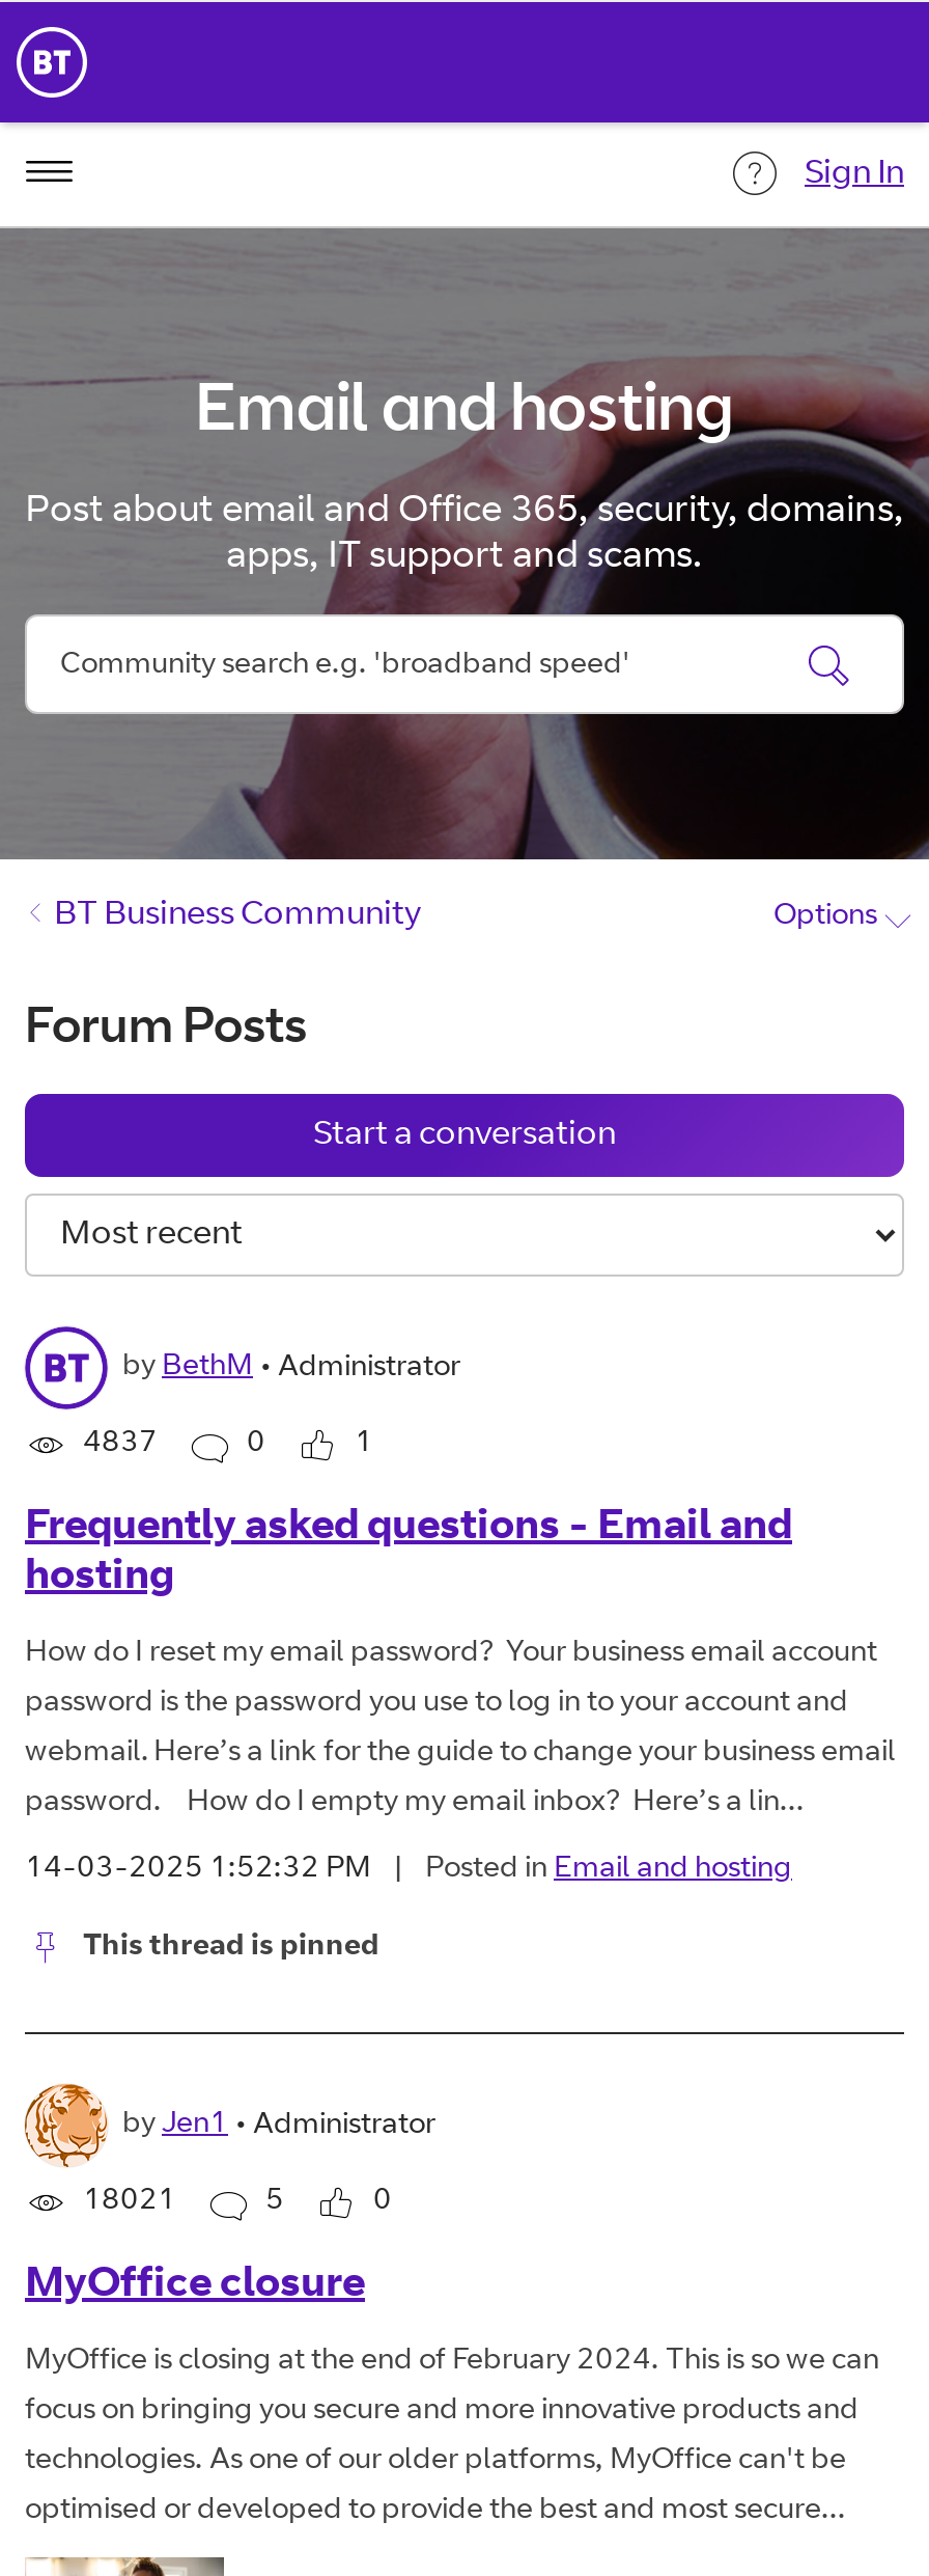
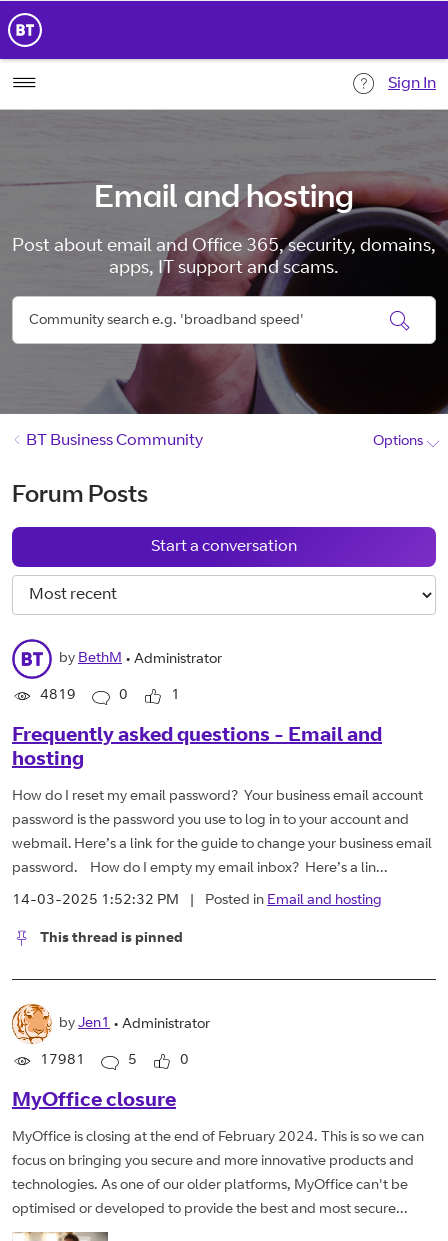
- 4837
+ 4819

- 18021
+ 17981
